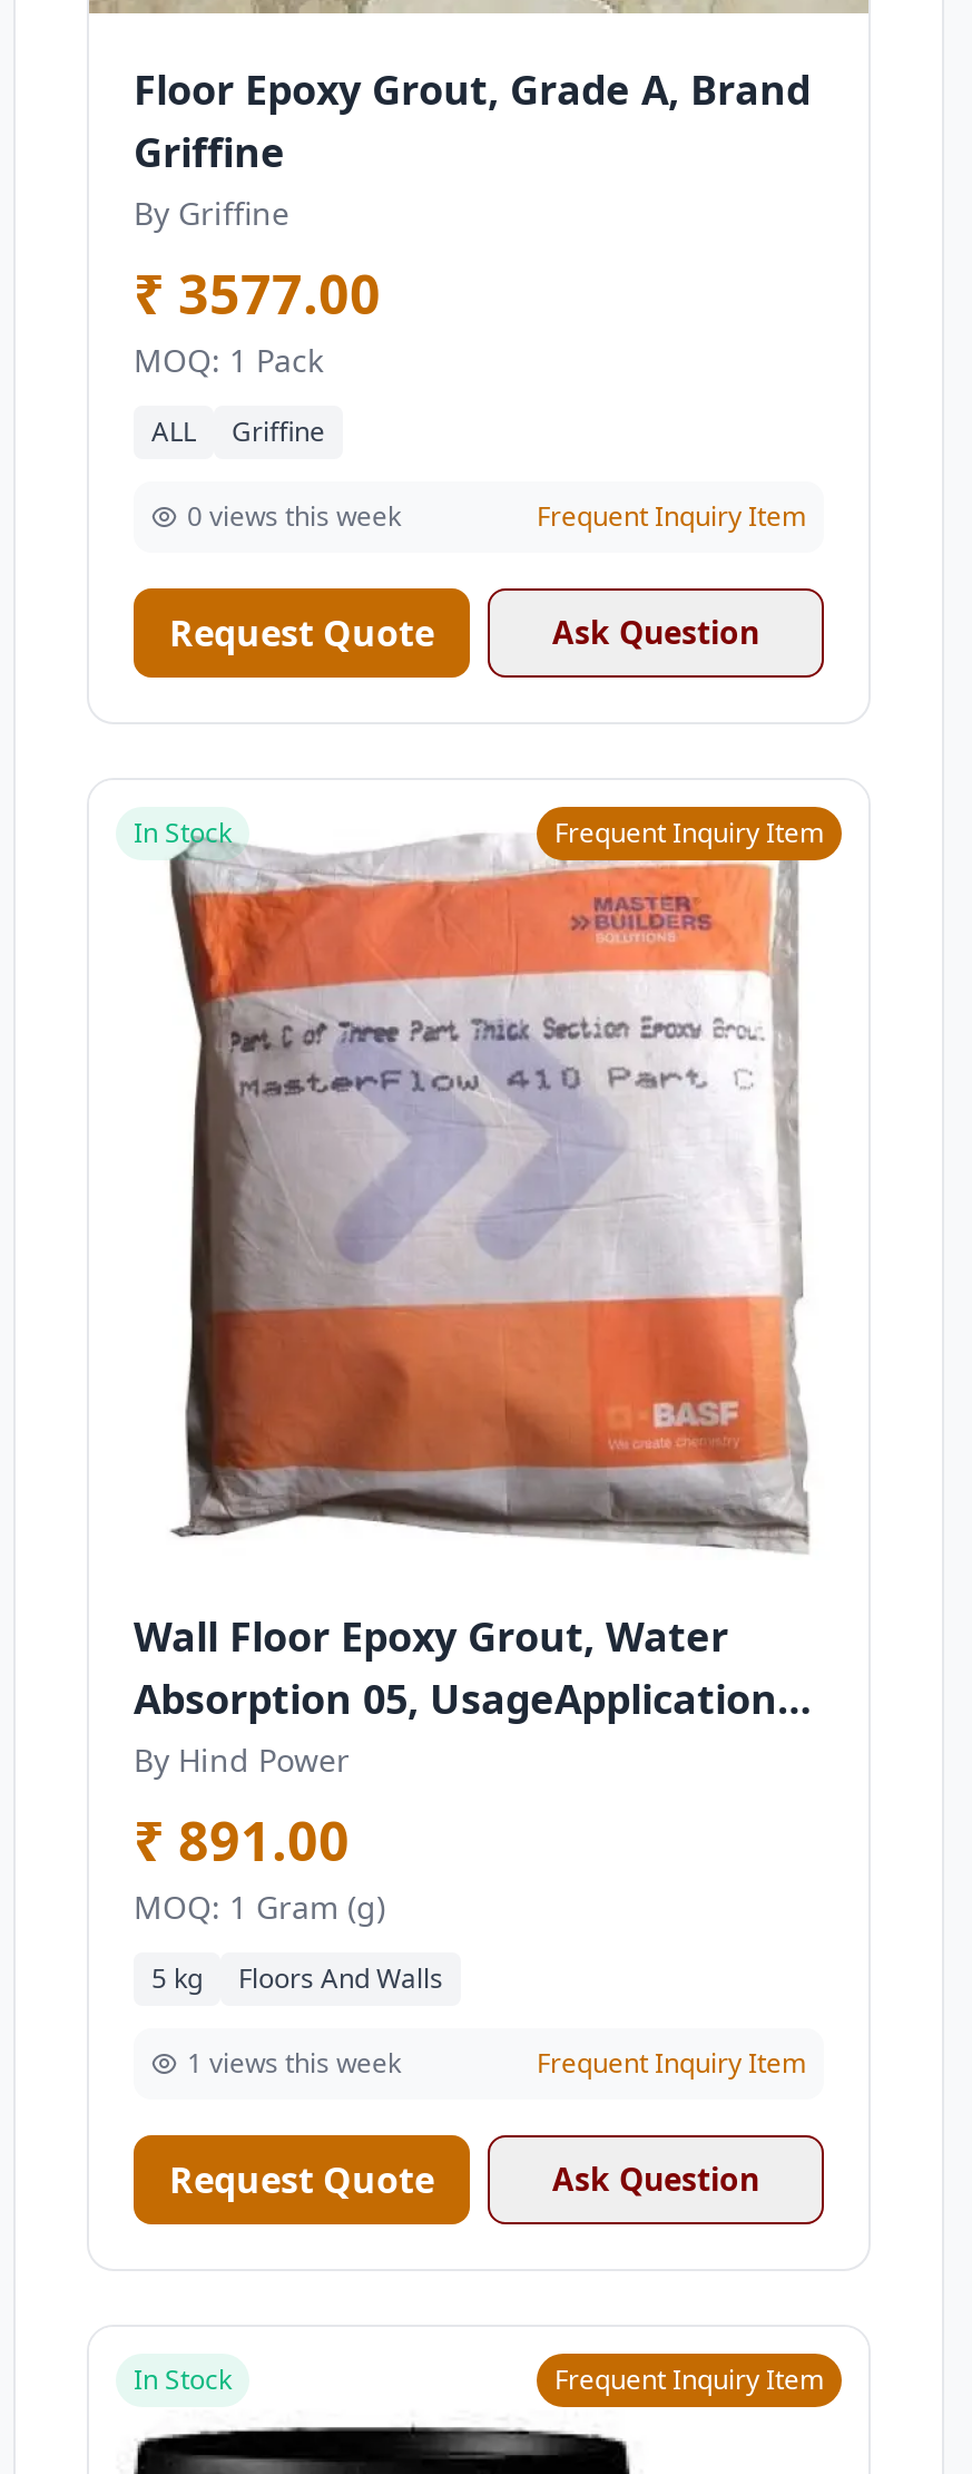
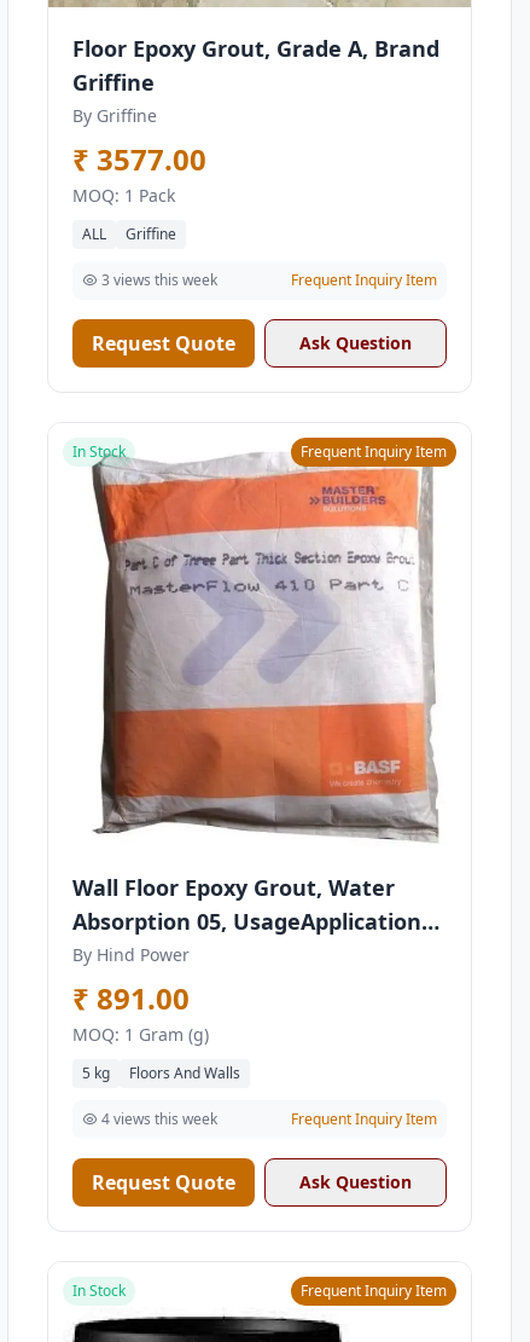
- 0 views this week
+ 3 views this week

- 1 views this week
+ 4 views this week
